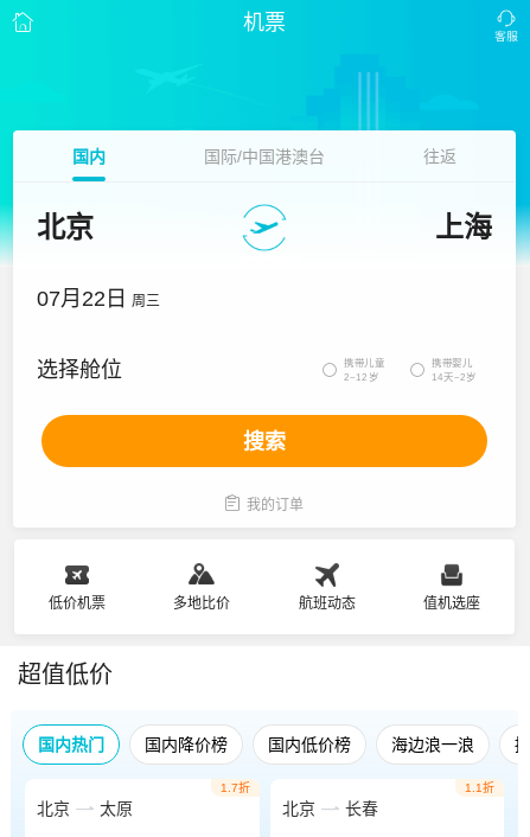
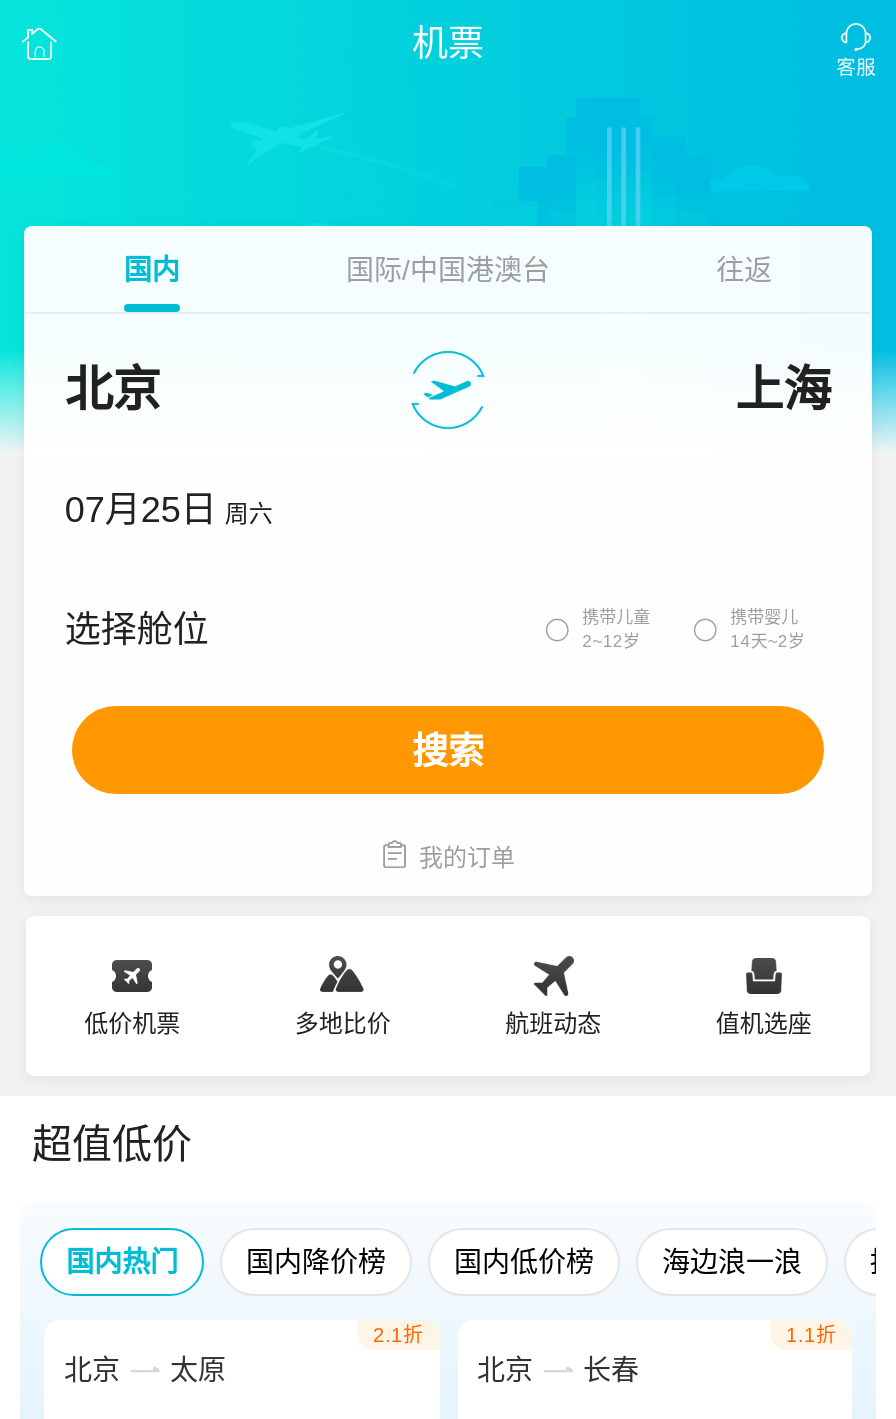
- 07月22日 周三
+ 07月25日 周六

- 1.7折
+ 2.1折
